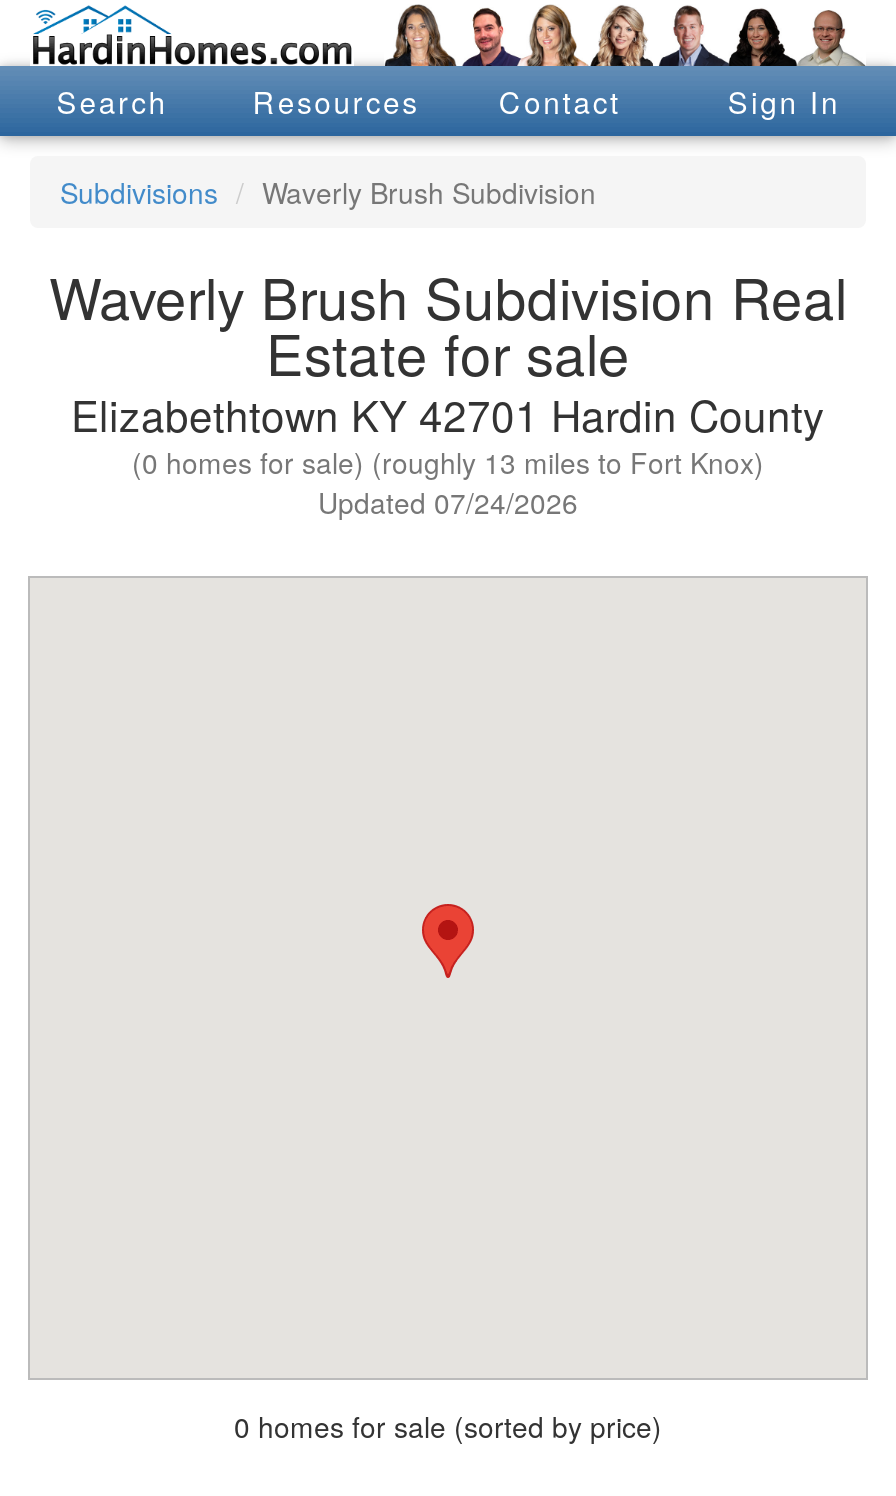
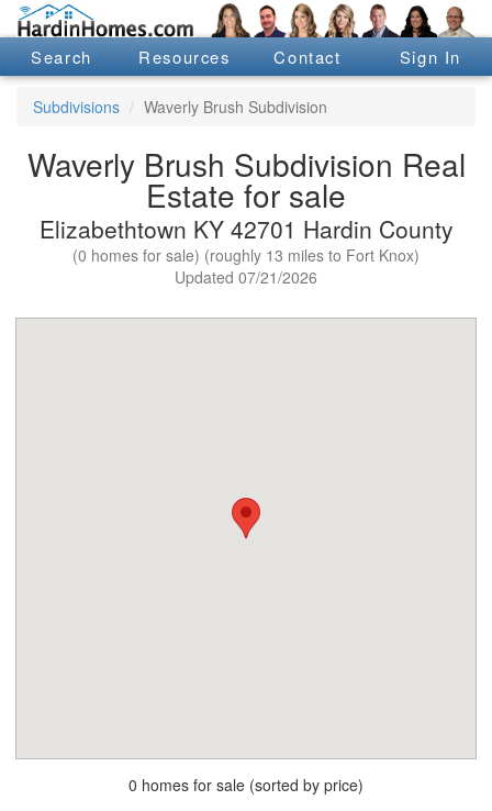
- Updated 07/24/2026
+ Updated 07/21/2026
